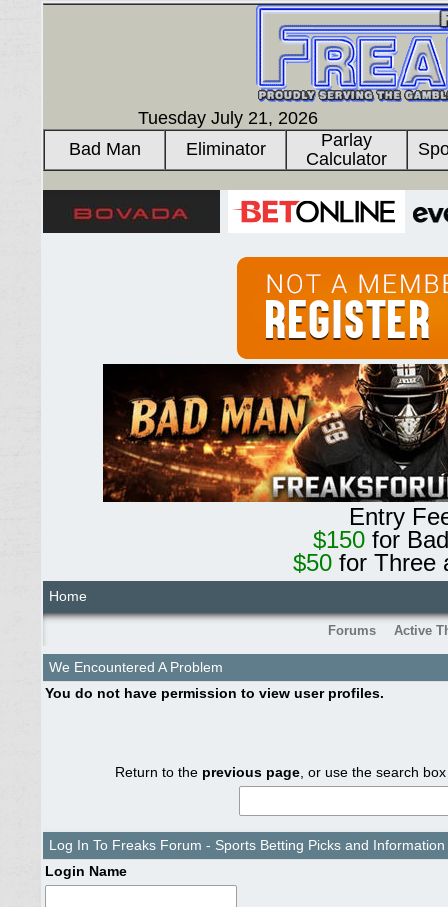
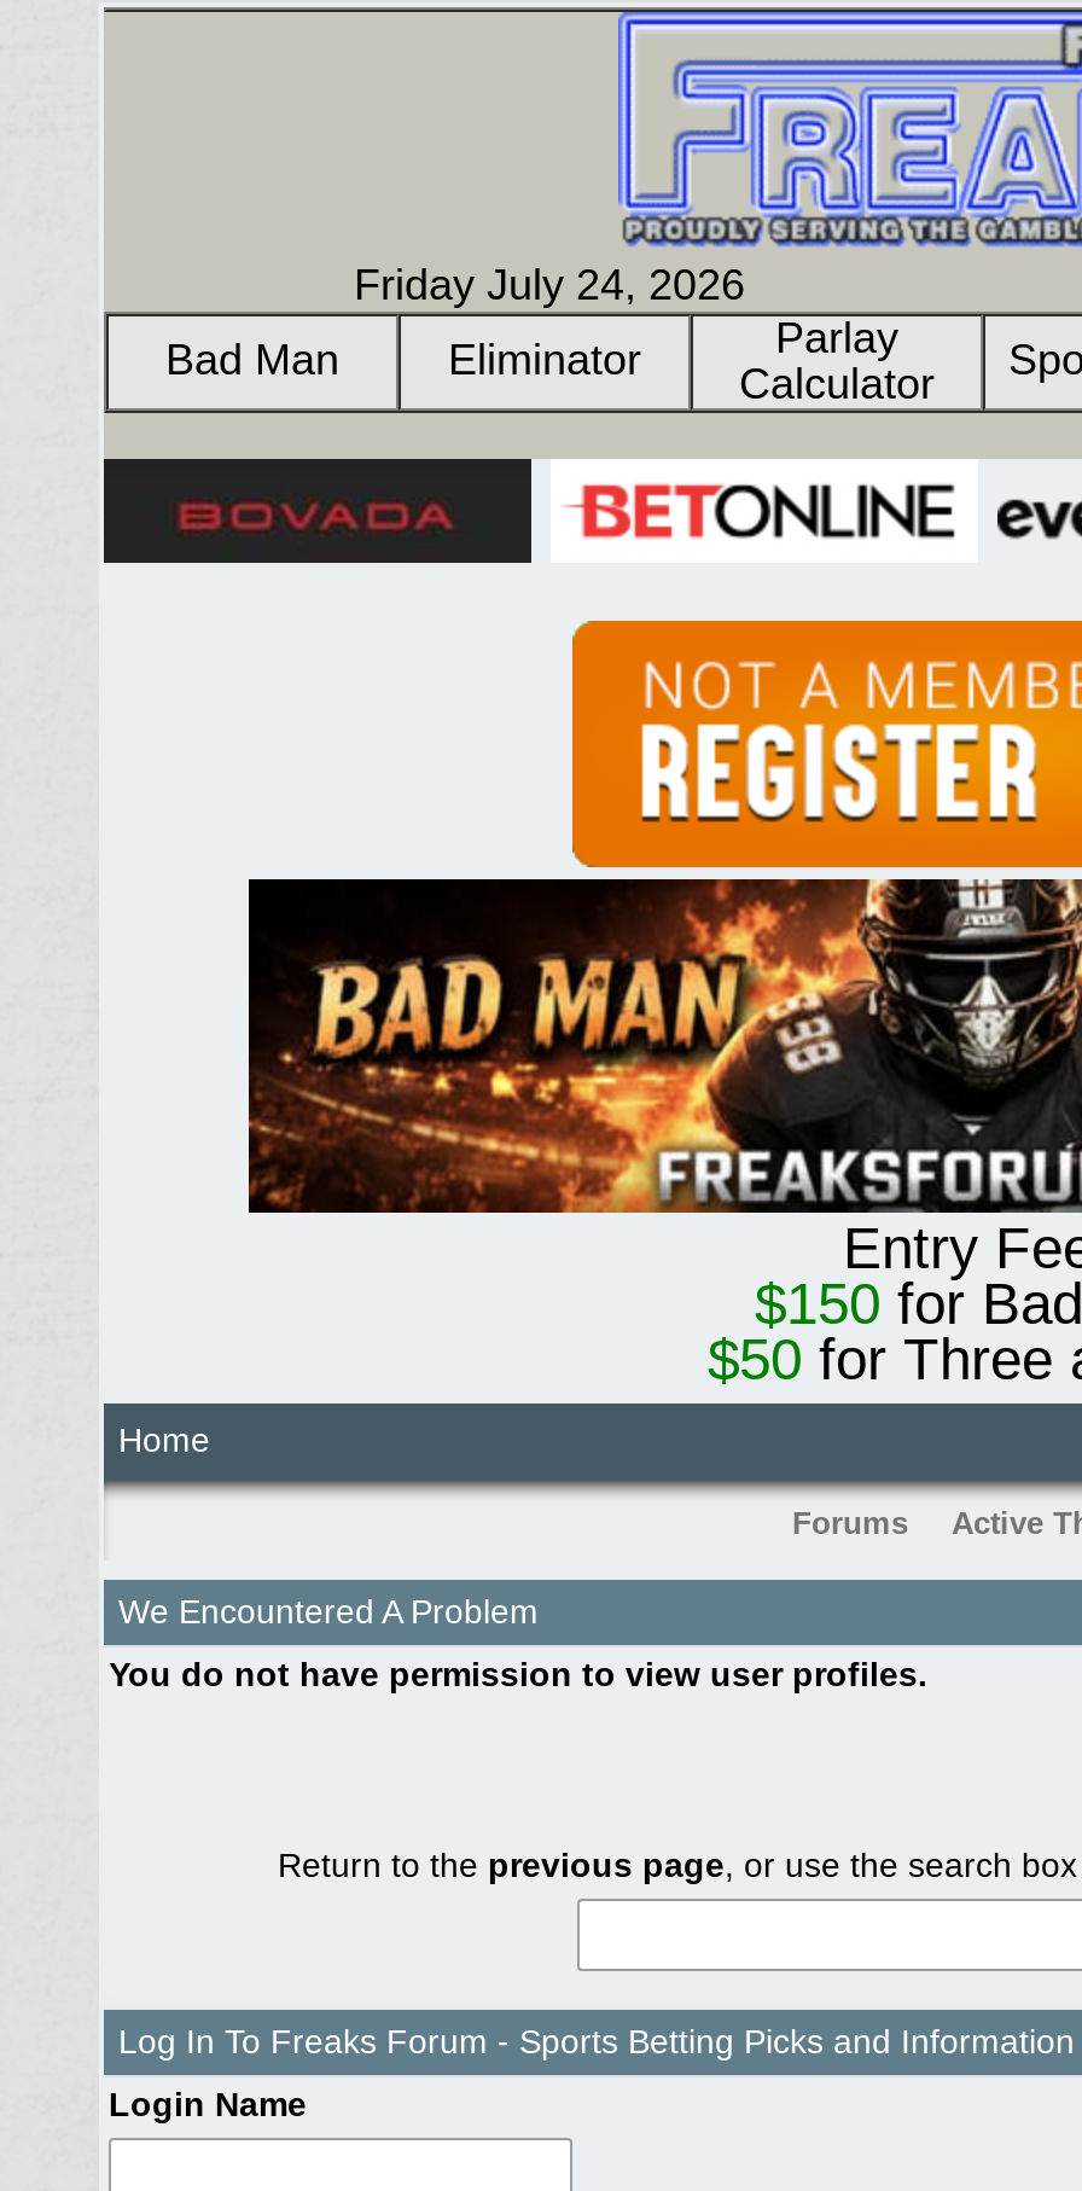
- Tuesday July 21, 2026
+ Friday July 24, 2026
